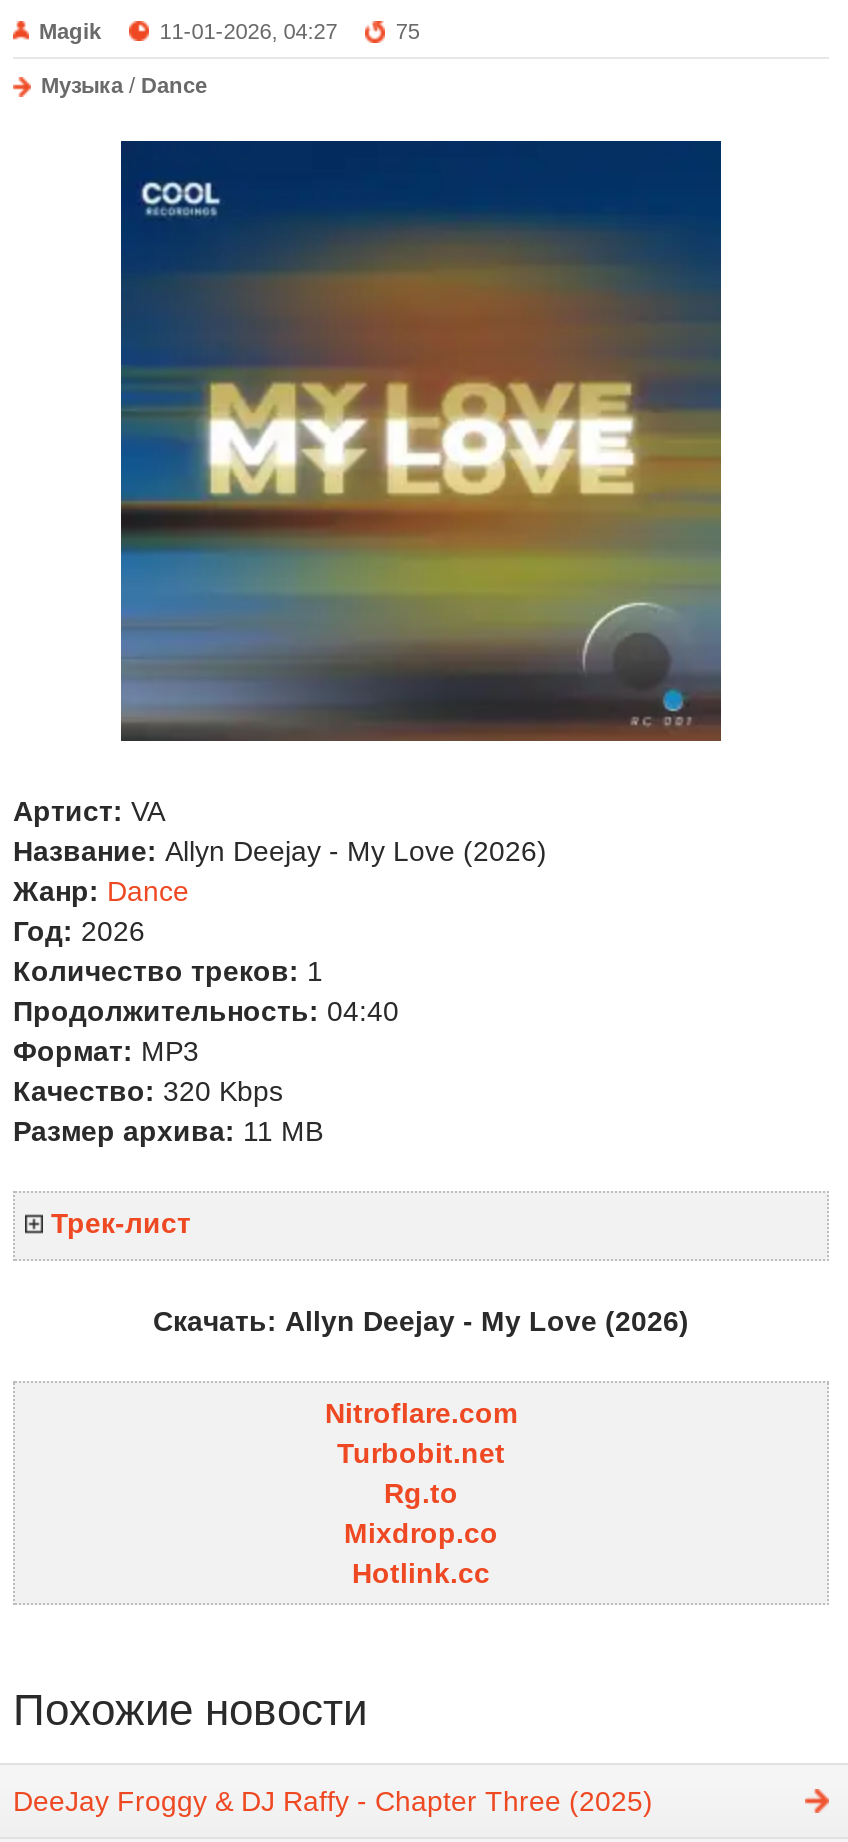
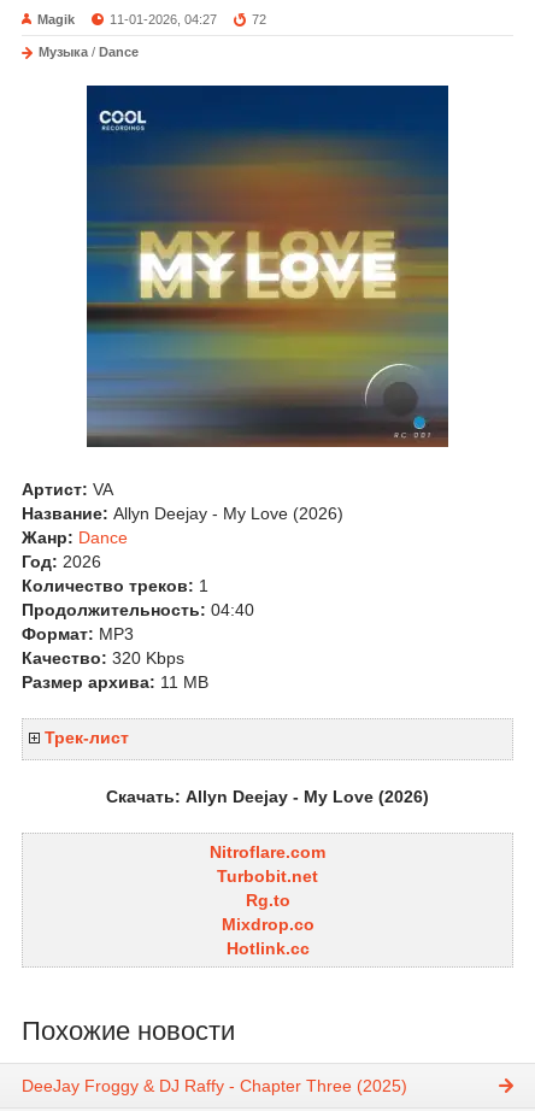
- 75
+ 72
